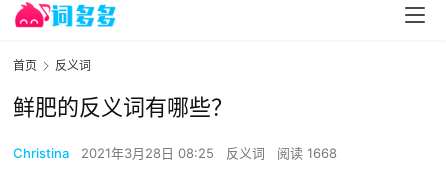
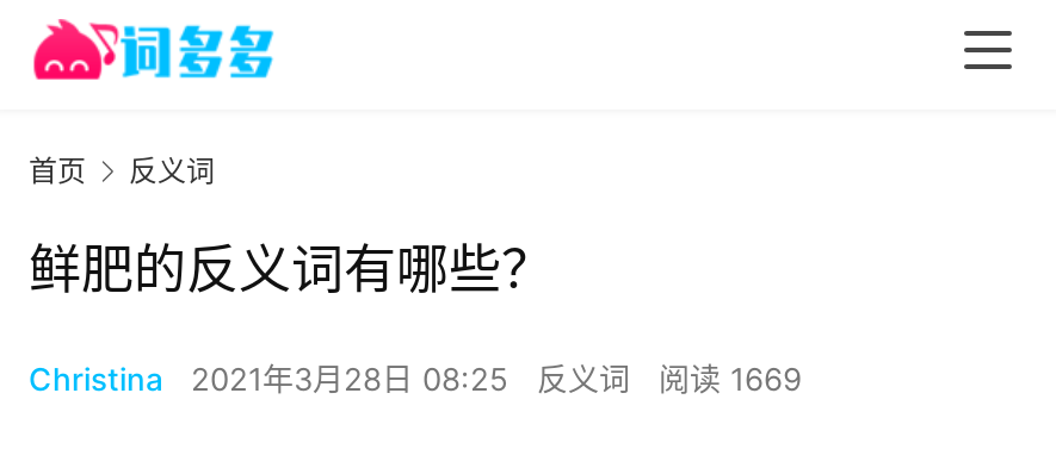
- Christina 2021年3月28日 08:25 反义词 阅读 1668
+ Christina 2021年3月28日 08:25 反义词 阅读 1669
